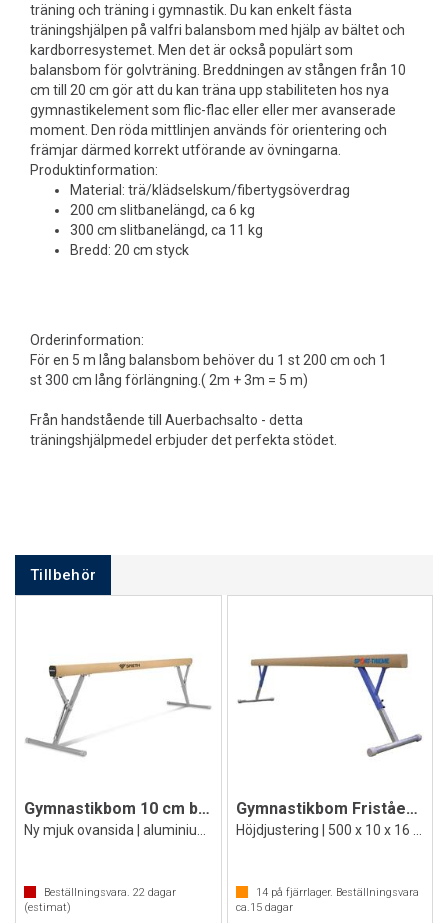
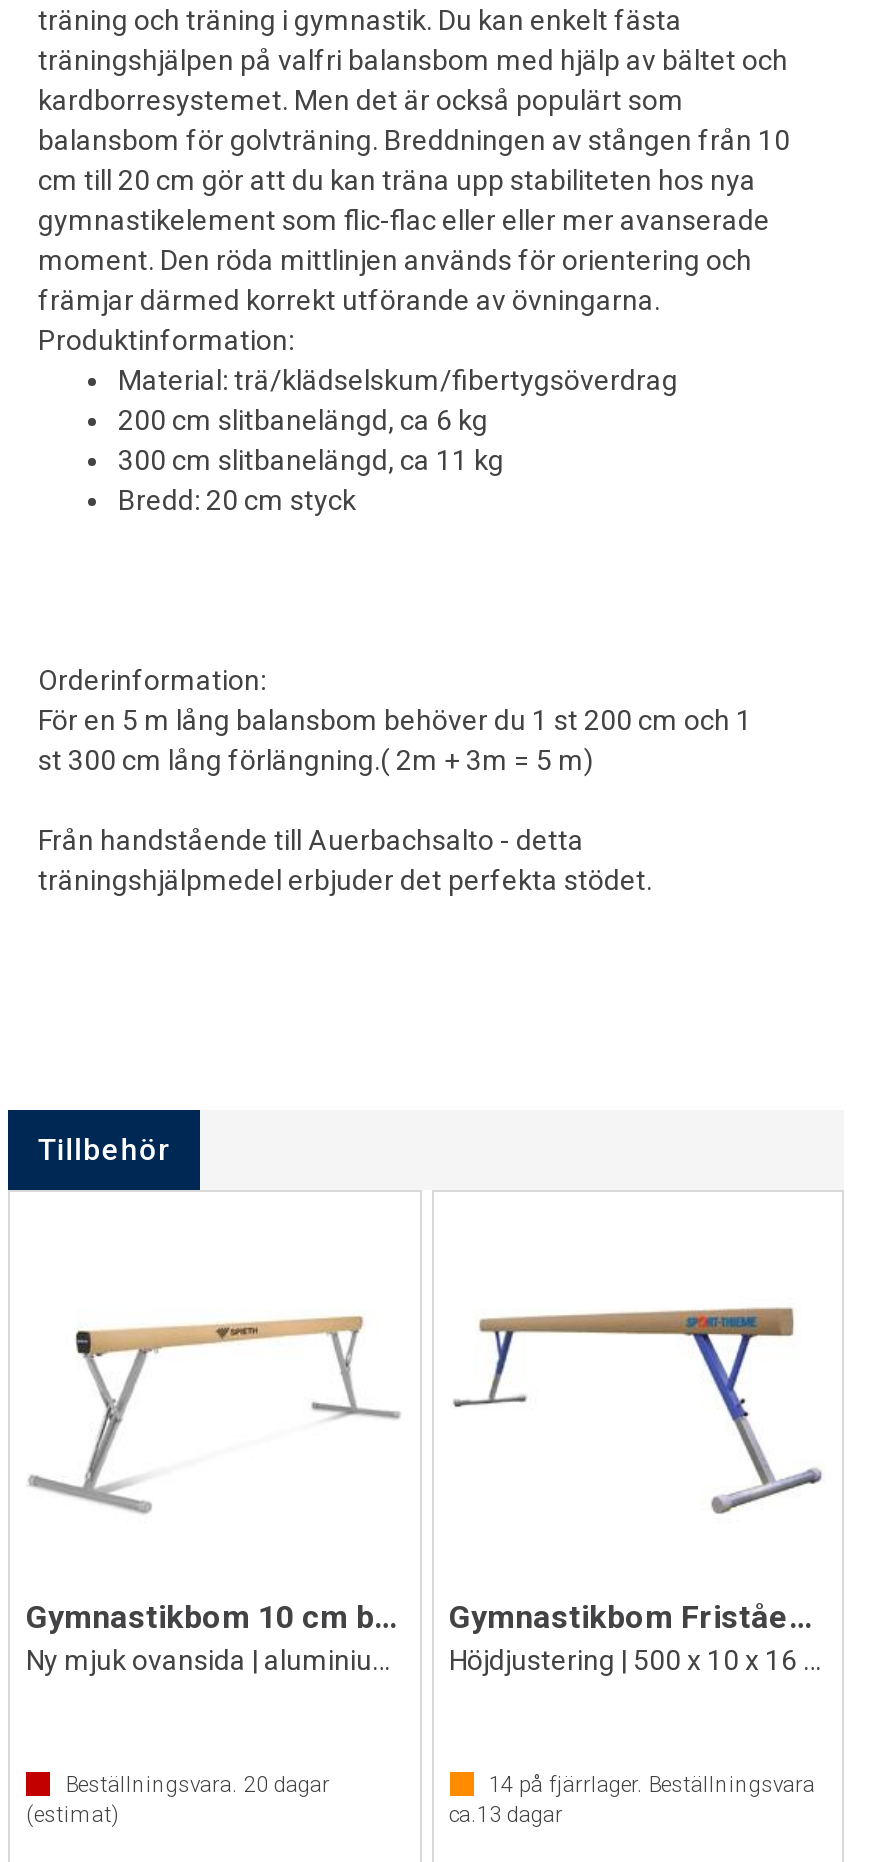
- Beställningsvara. 22 dagar
+ Beställningsvara. 20 dagar

- ca. 15 dagar
+ ca. 13 dagar
